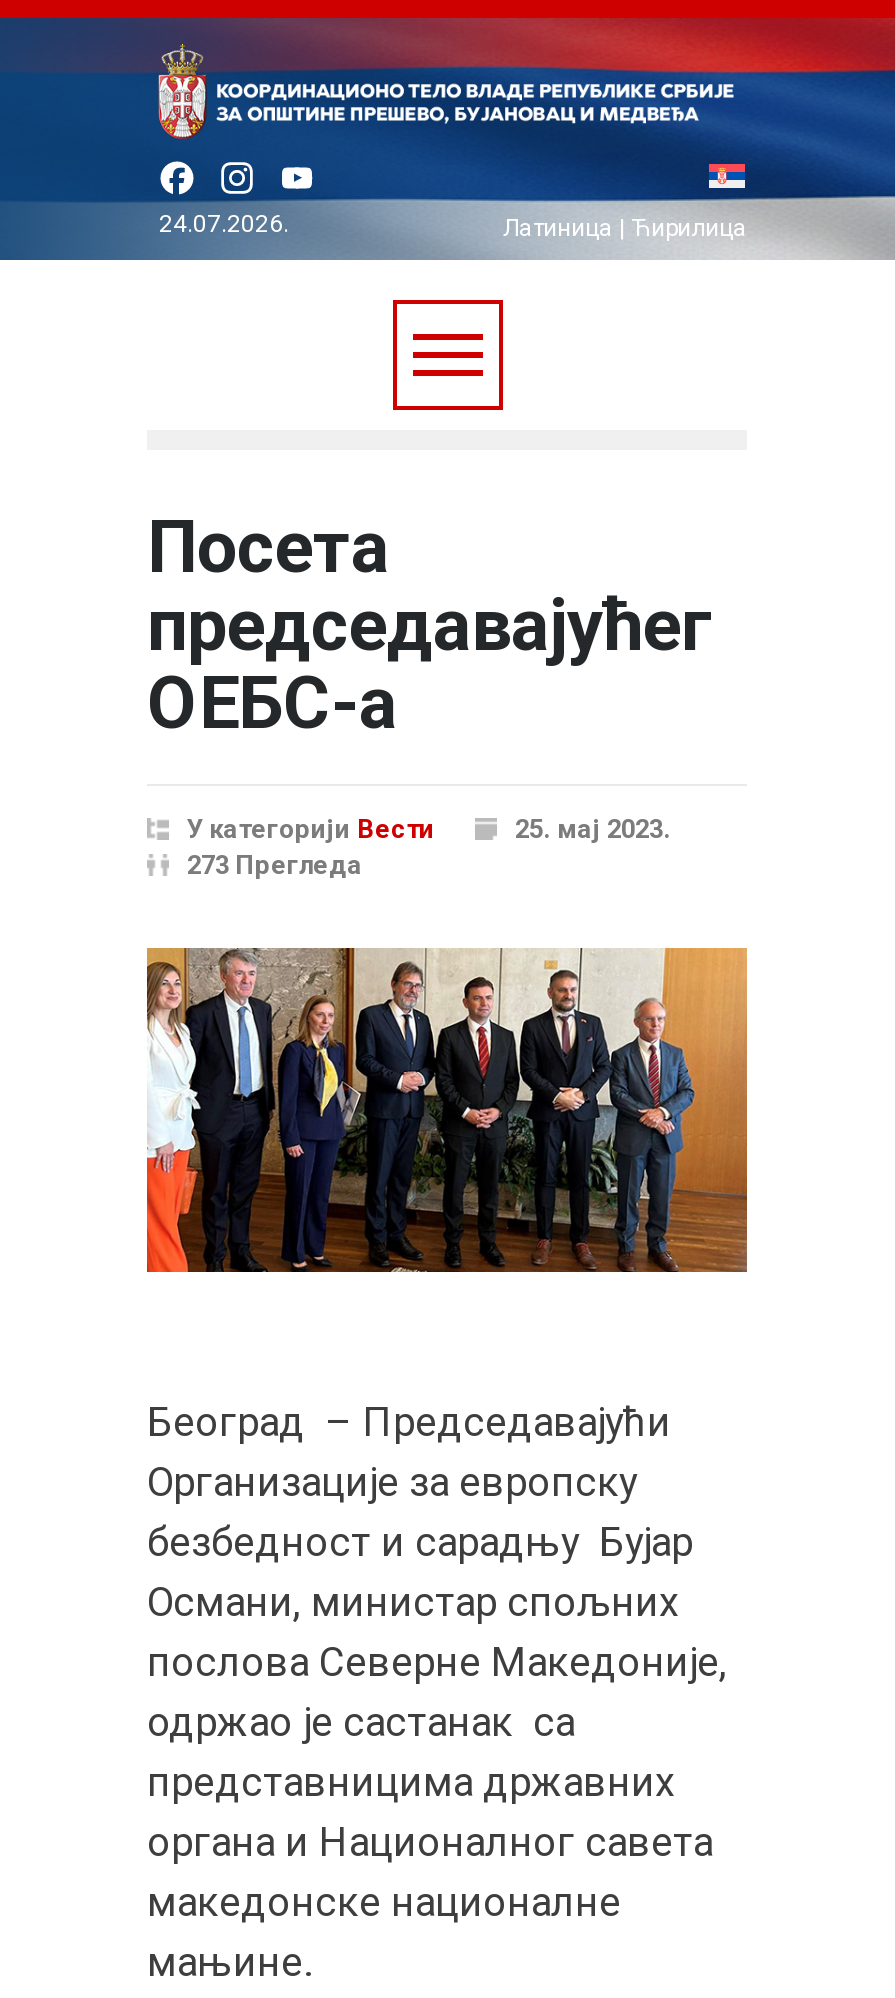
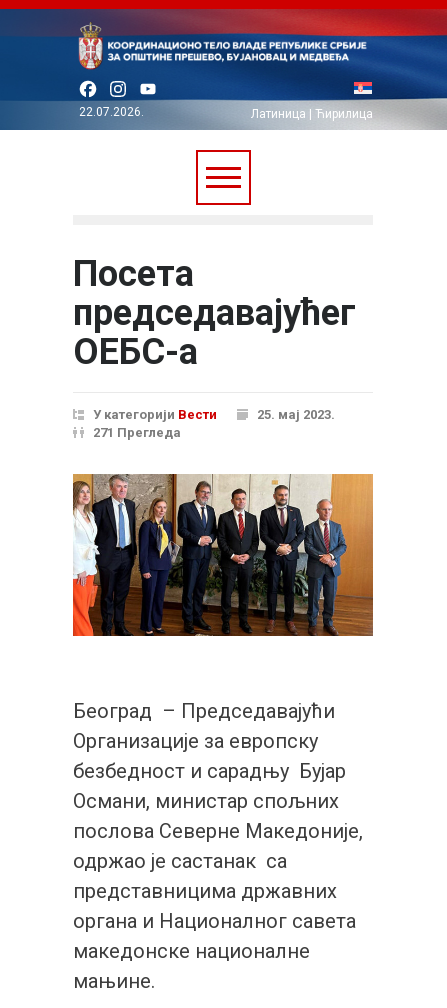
- 24.07.2026.
+ 22.07.2026.

- 273 Прегледа
+ 271 Прегледа
